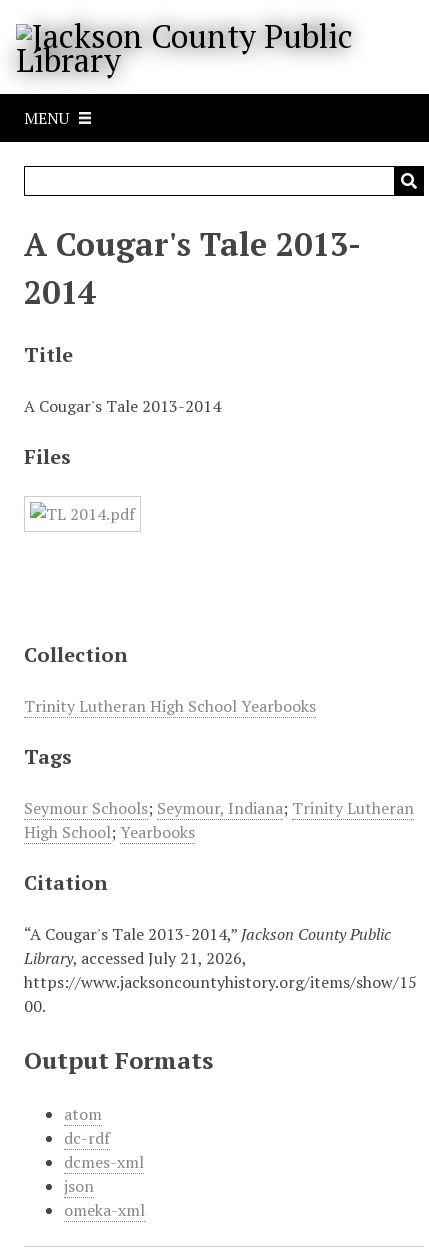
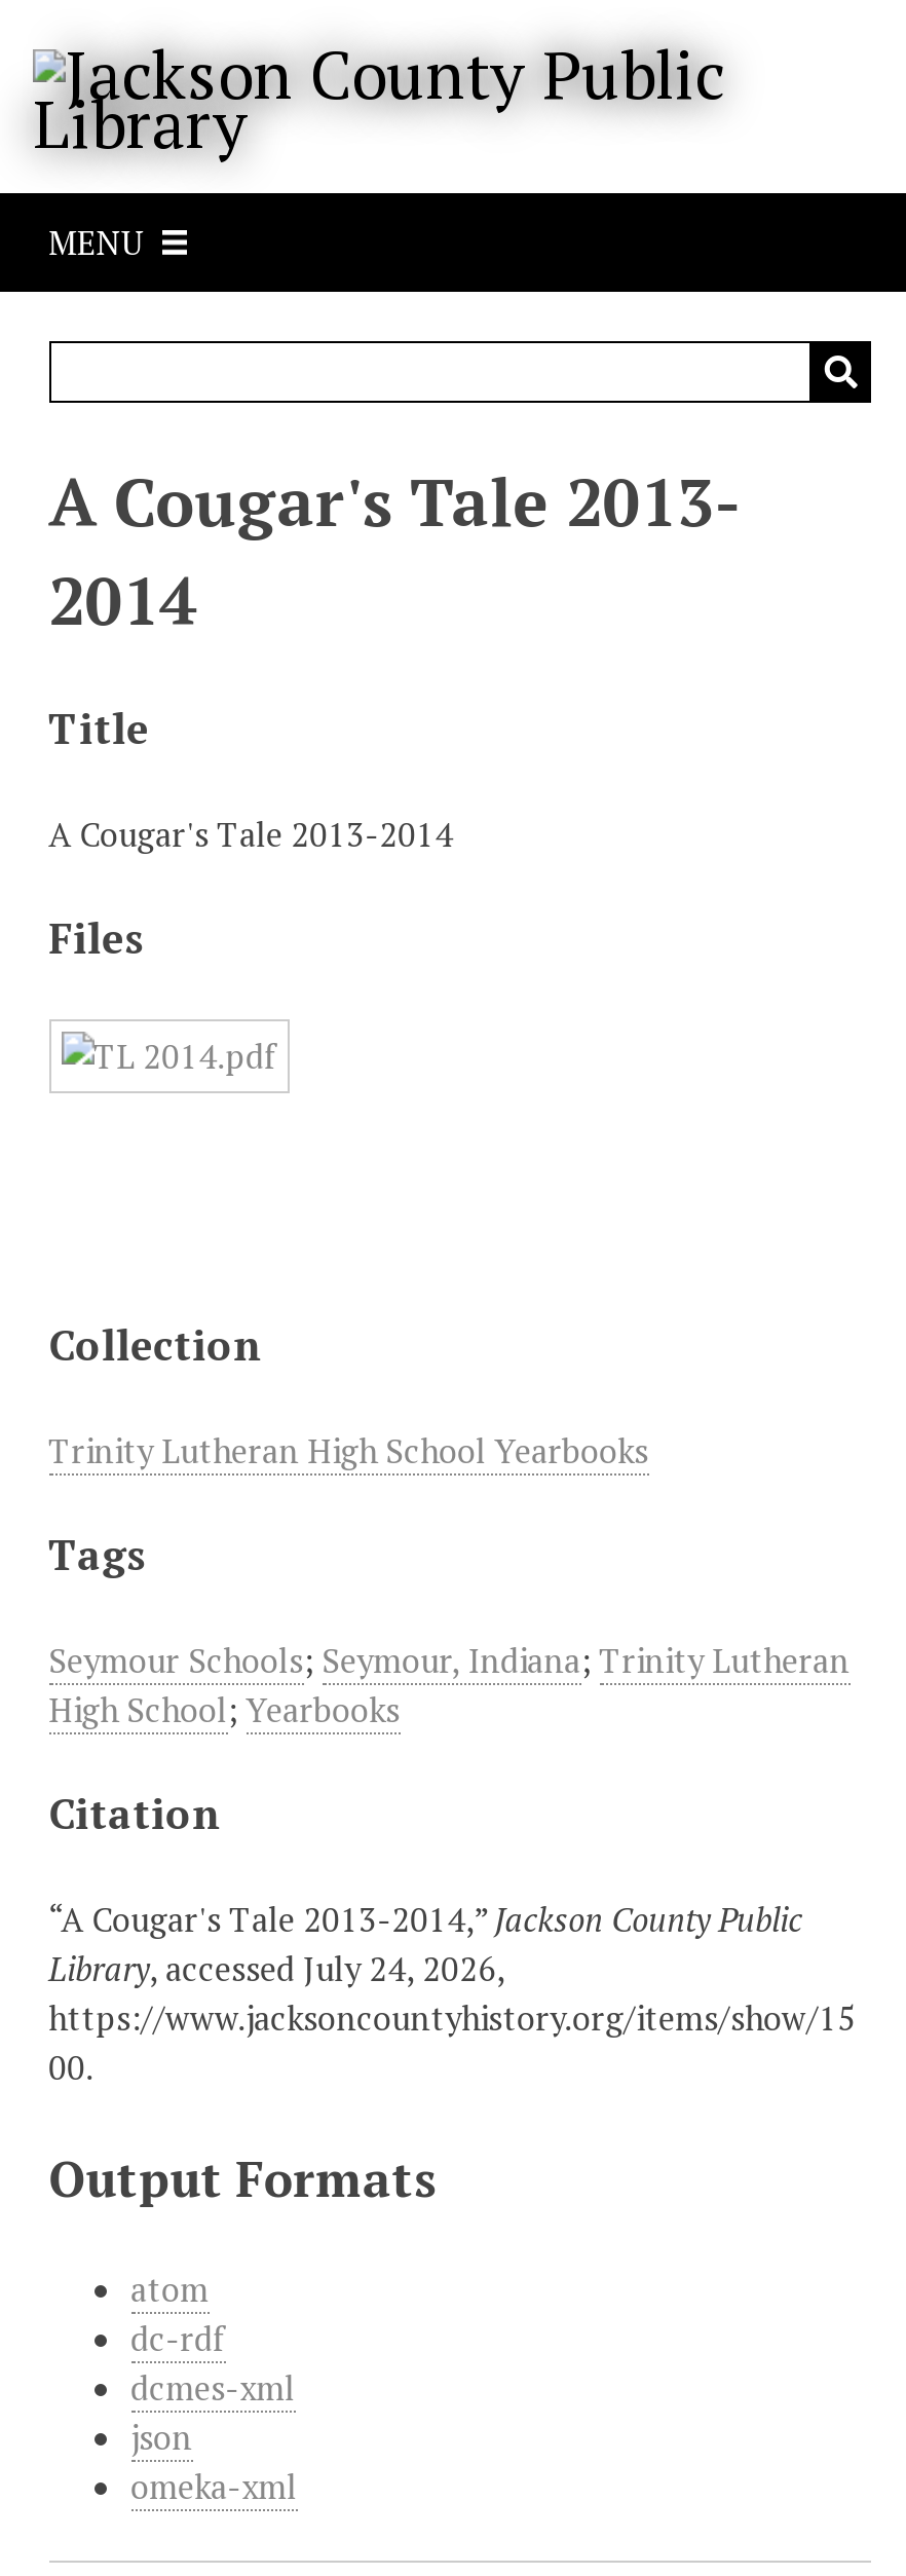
- Library, accessed July 21, 2026,
+ Library, accessed July 24, 2026,
